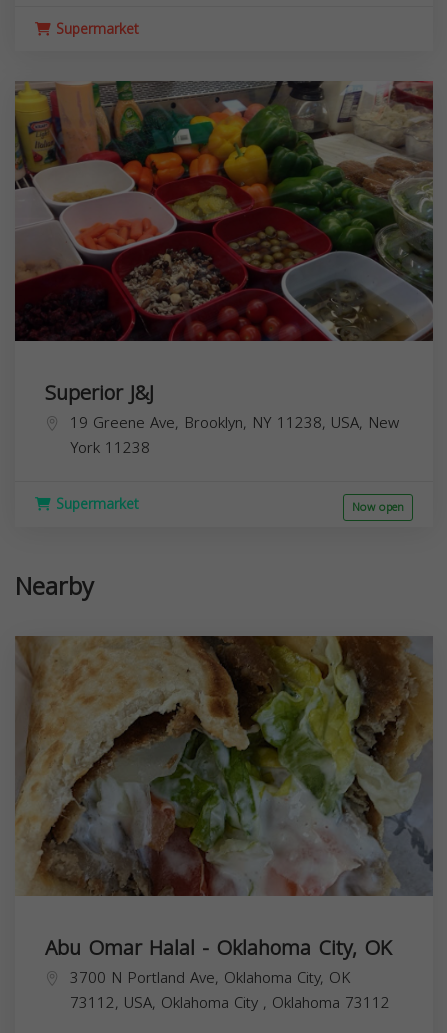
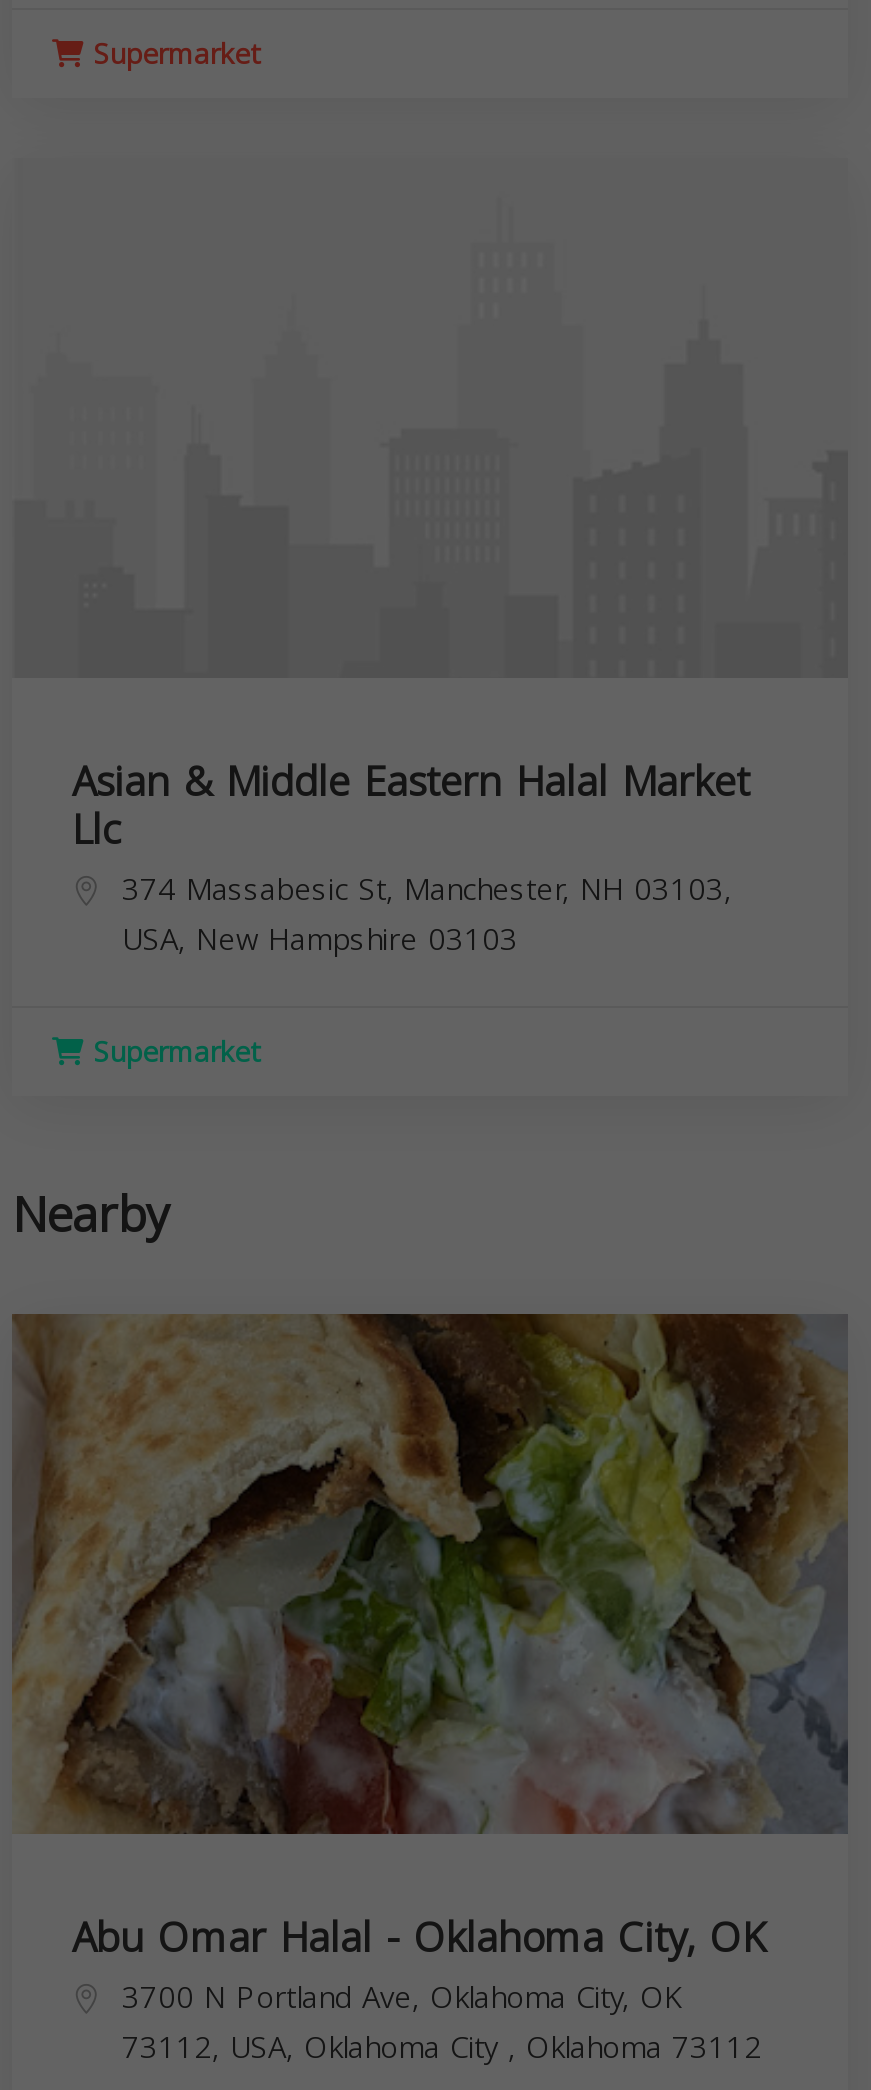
- [image]

- Superior J&J
- 19 Greene Ave, Brooklyn, NY 11238, USA, New
- York 11238
+ Asian & Middle Eastern Halal Market
+ Llc
+ 374 Massabesic St, Manchester, NH 03103,
+ USA, New Hampshire 03103

- Now open
